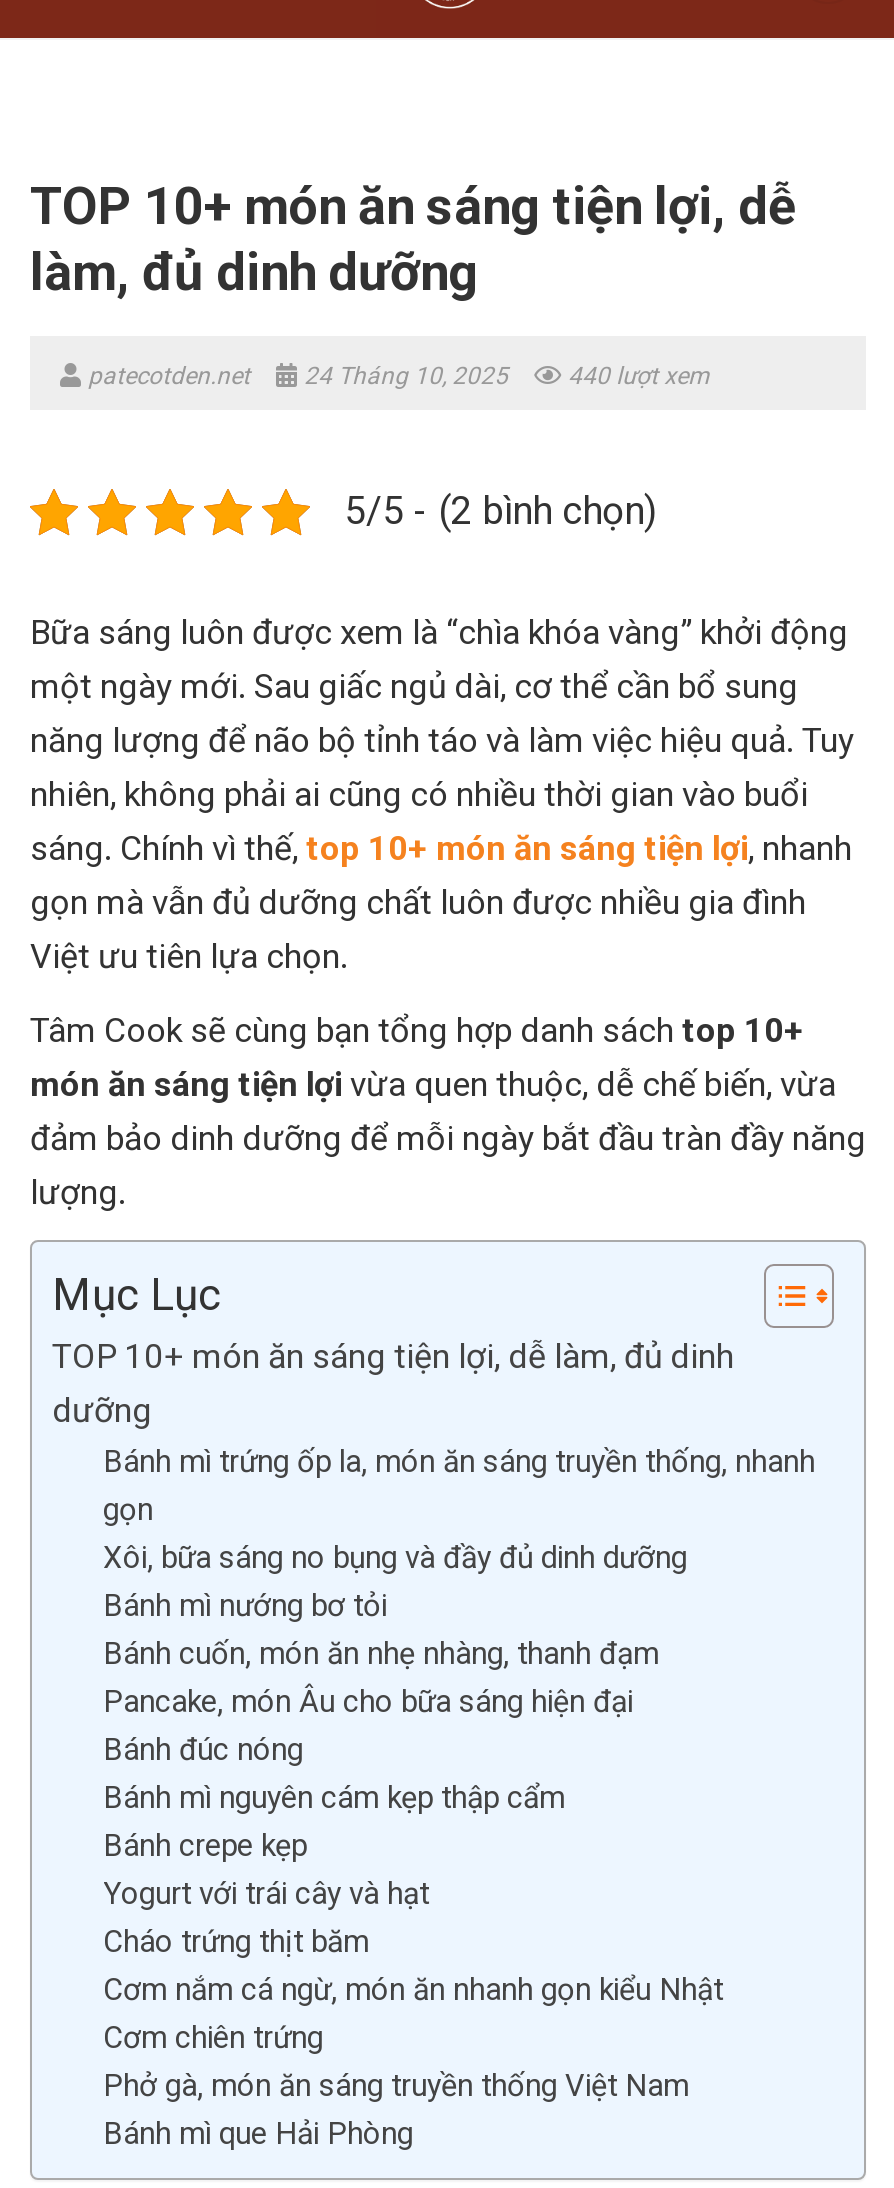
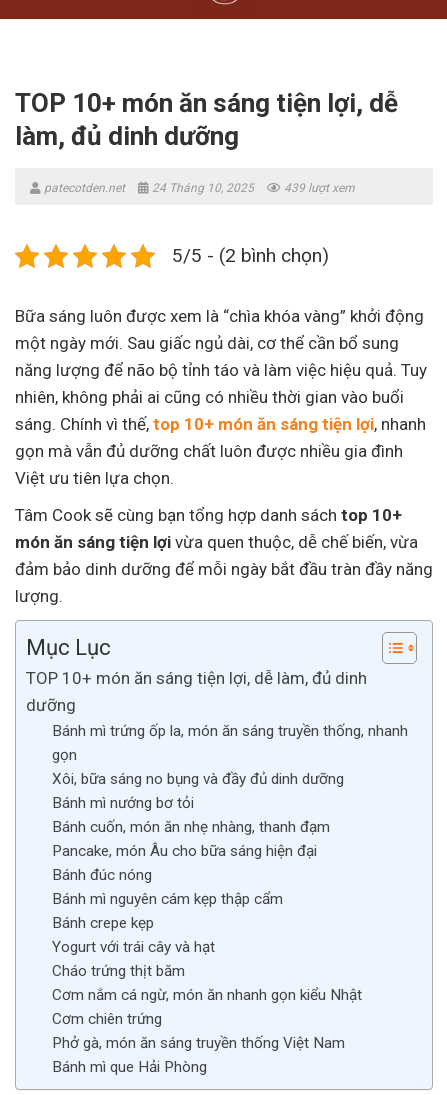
- 440 lượt xem
+ 439 lượt xem
